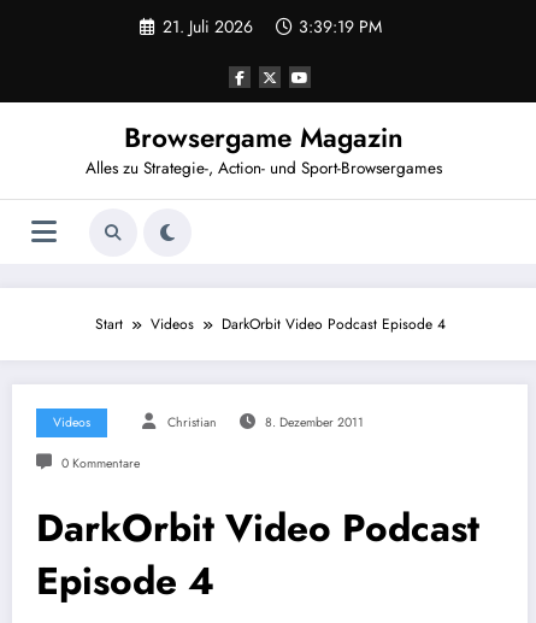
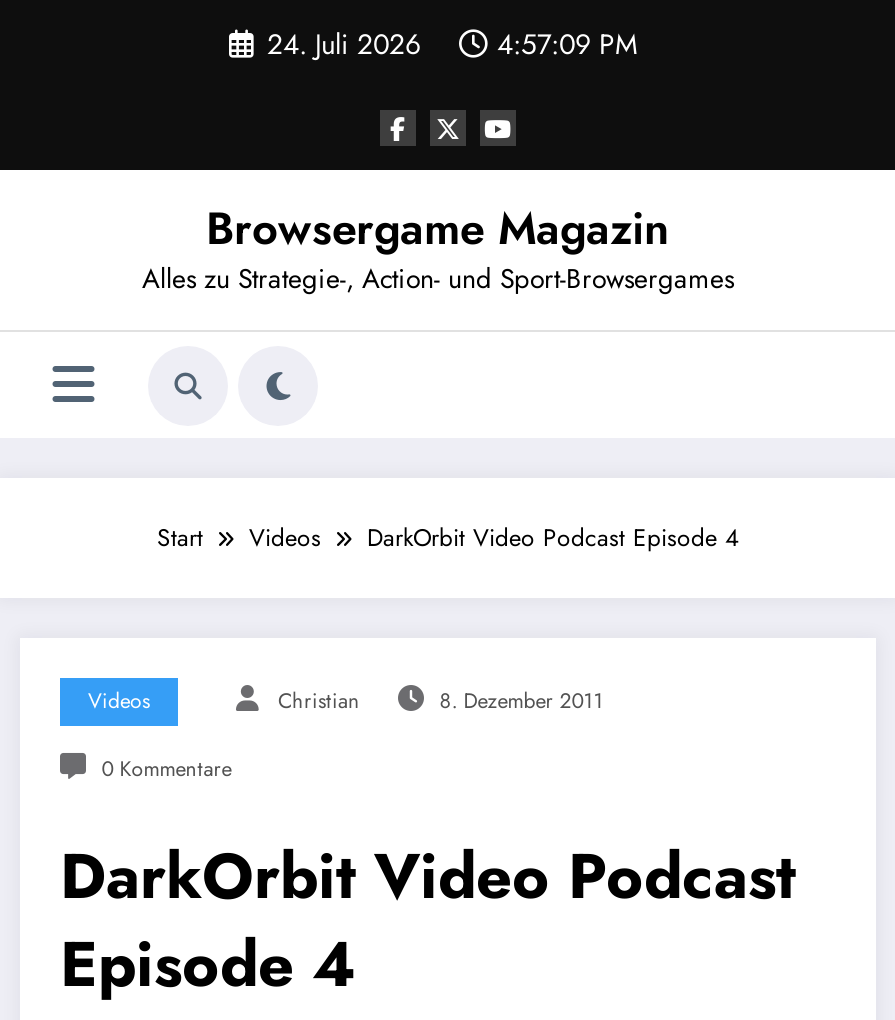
- 21. Juli 2026
+ 24. Juli 2026

- 3:39:19 PM
+ 4:57:09 PM
